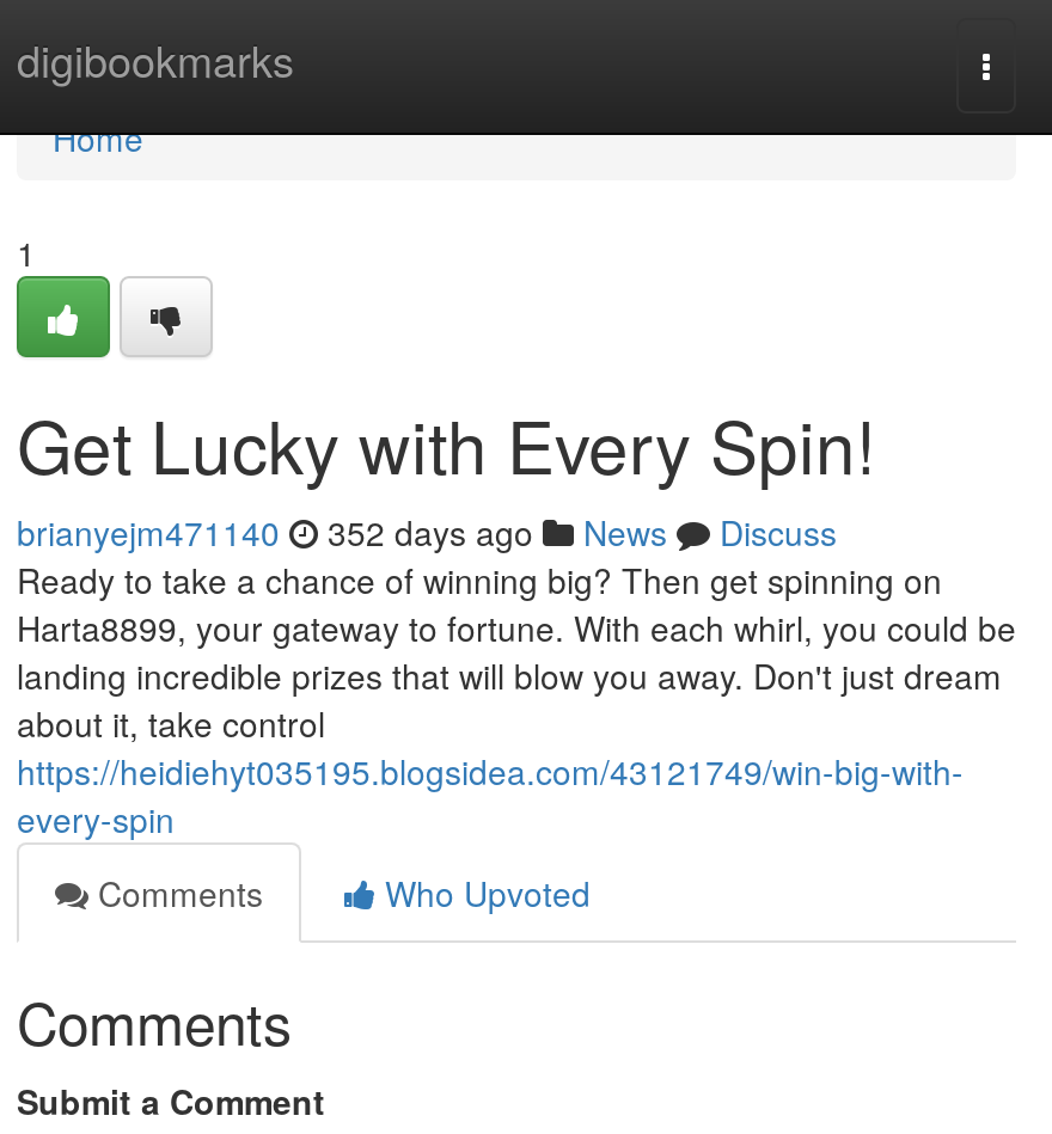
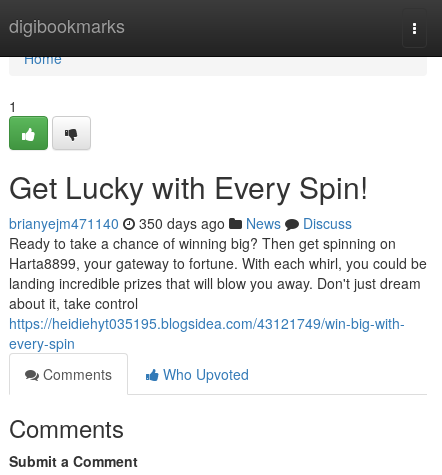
- brianyejm471140 352 days ago News Discuss
+ brianyejm471140 350 days ago News Discuss
